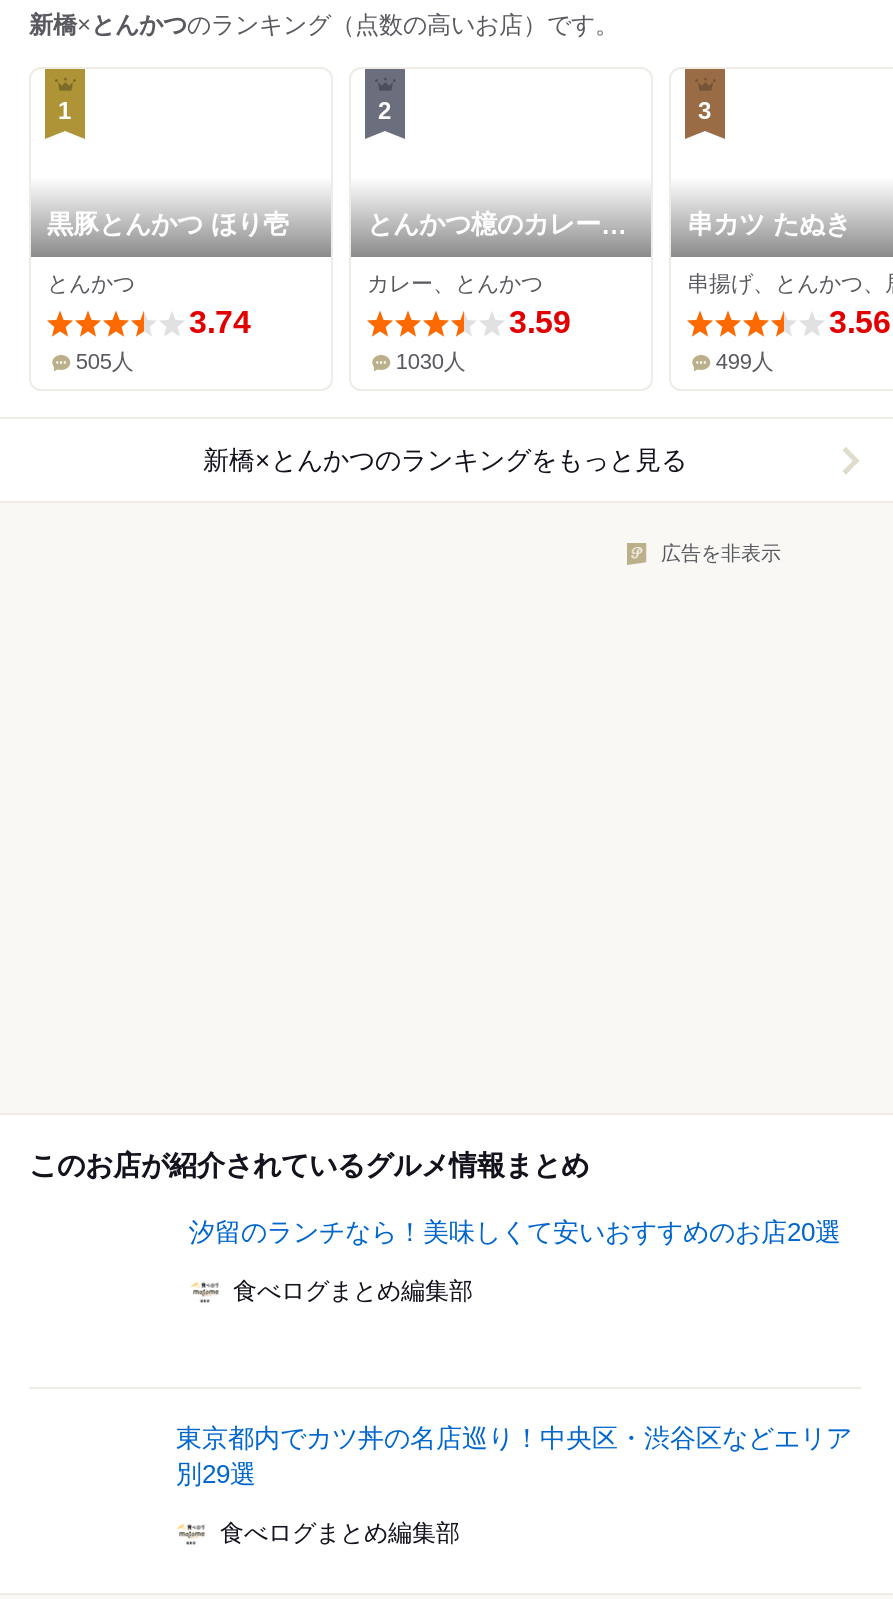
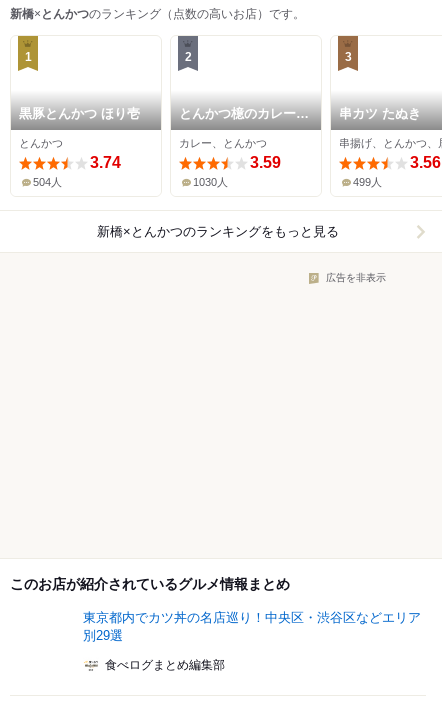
- 505人
+ 504人

- 汐留のランチなら！美味しくて安いおすすめのお店20選
- 食べログまとめ編集部
